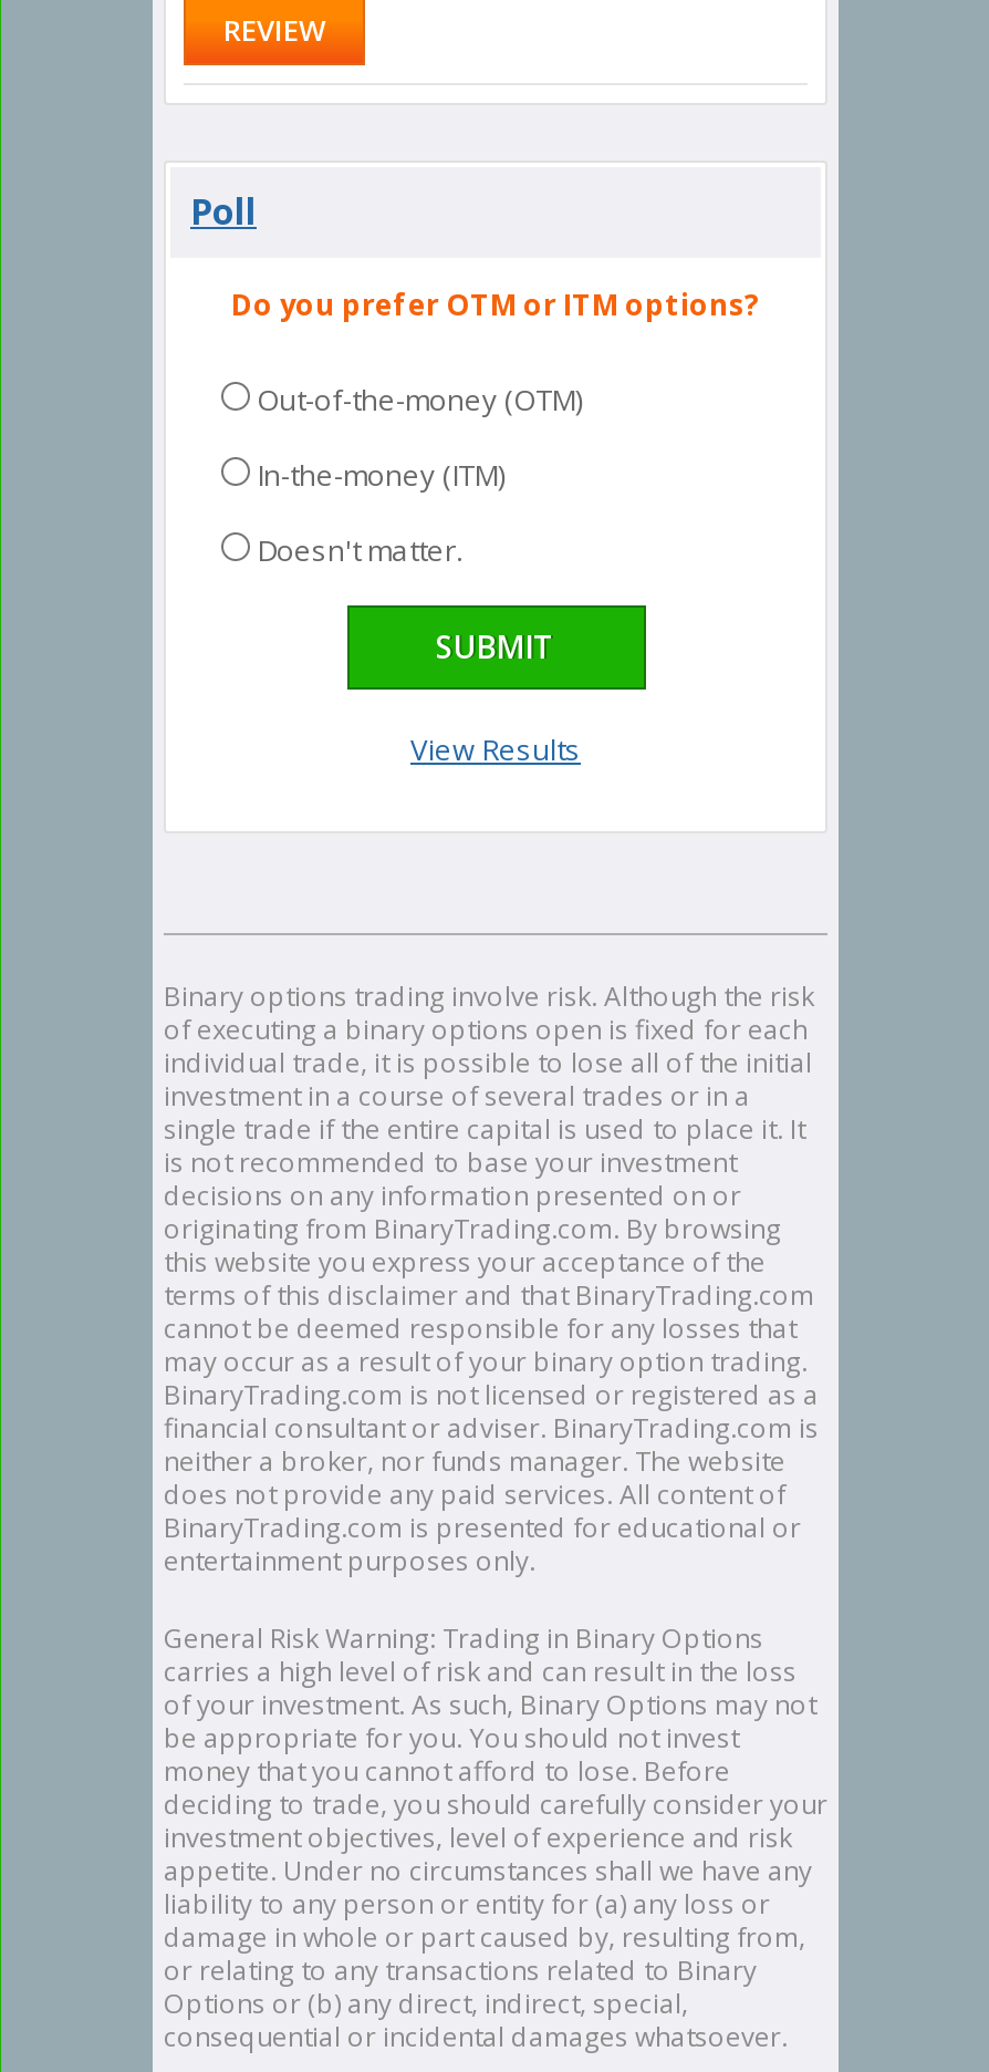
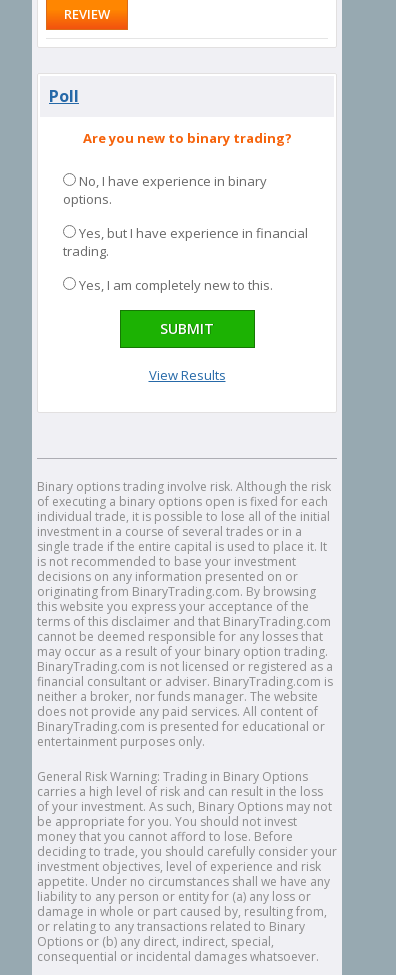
- Do you prefer OTM or ITM options?
+ Are you new to binary trading?

- Out-of-the-money (OTM)
+ No, I have experience in binary
+ options.

- In-the-money (ITM)
+ Yes, but I have experience in financial
+ trading.

- Doesn't matter.
+ Yes, I am completely new to this.
